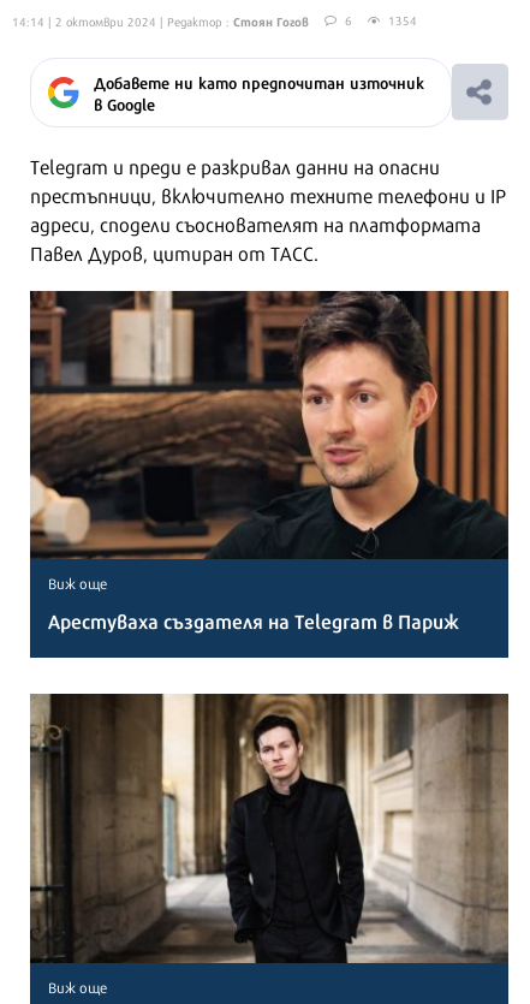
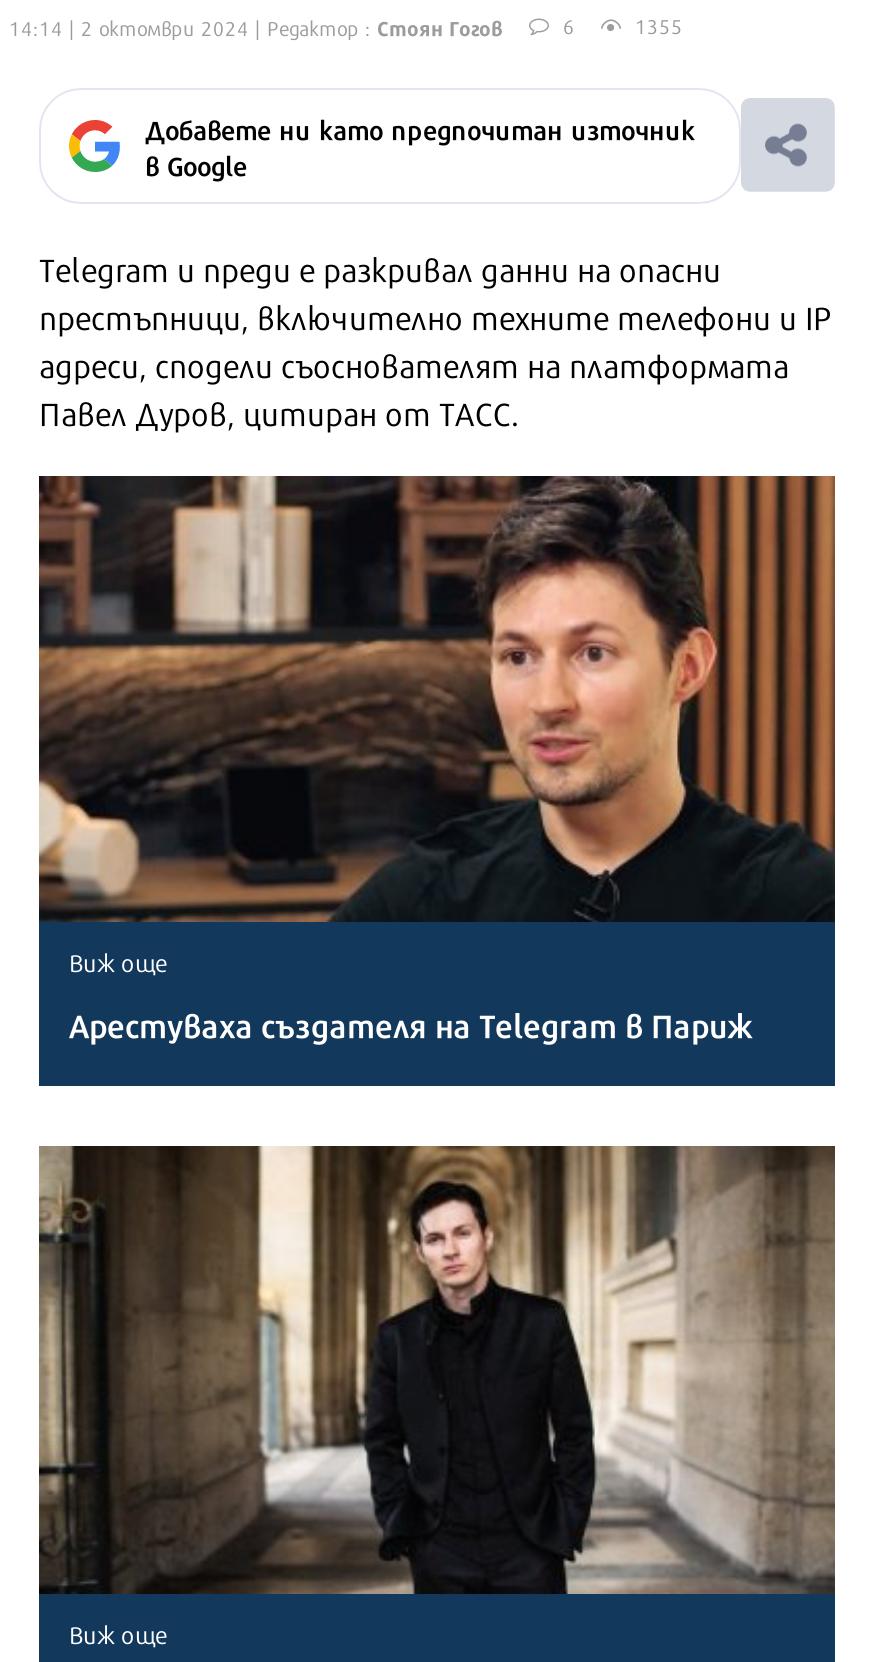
- 1354
+ 1355
